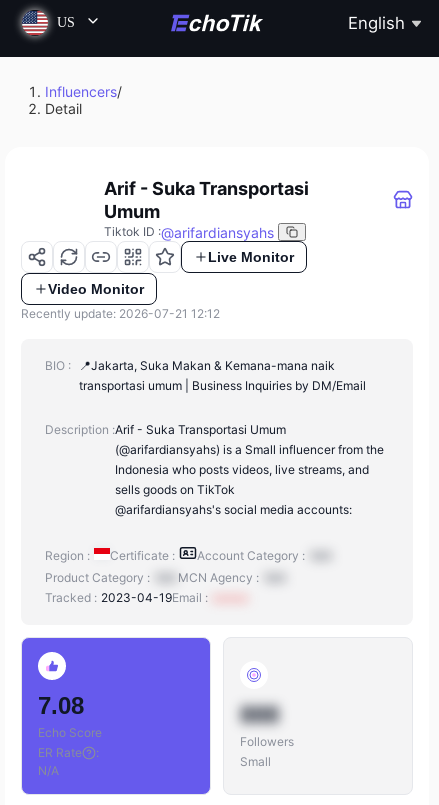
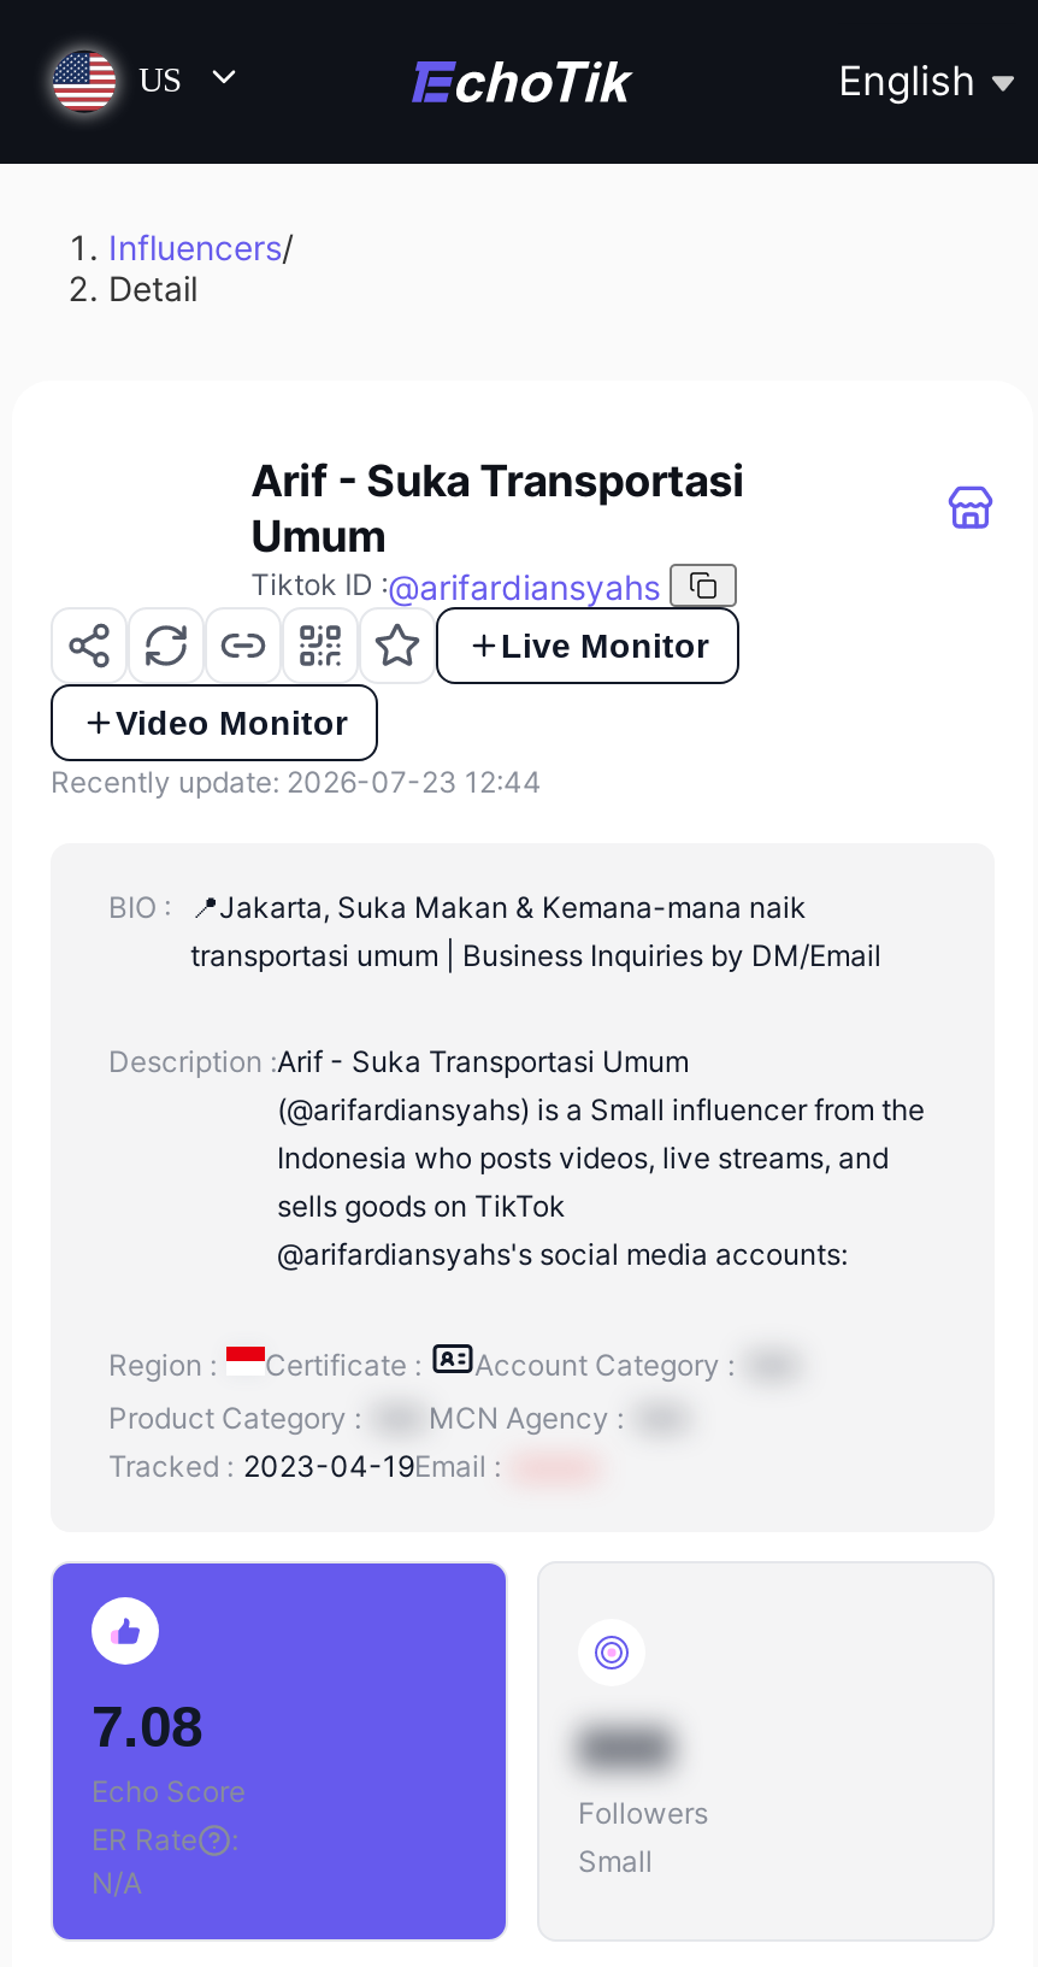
- Recently update: 2026-07-21 12:12
+ Recently update: 2026-07-23 12:44
